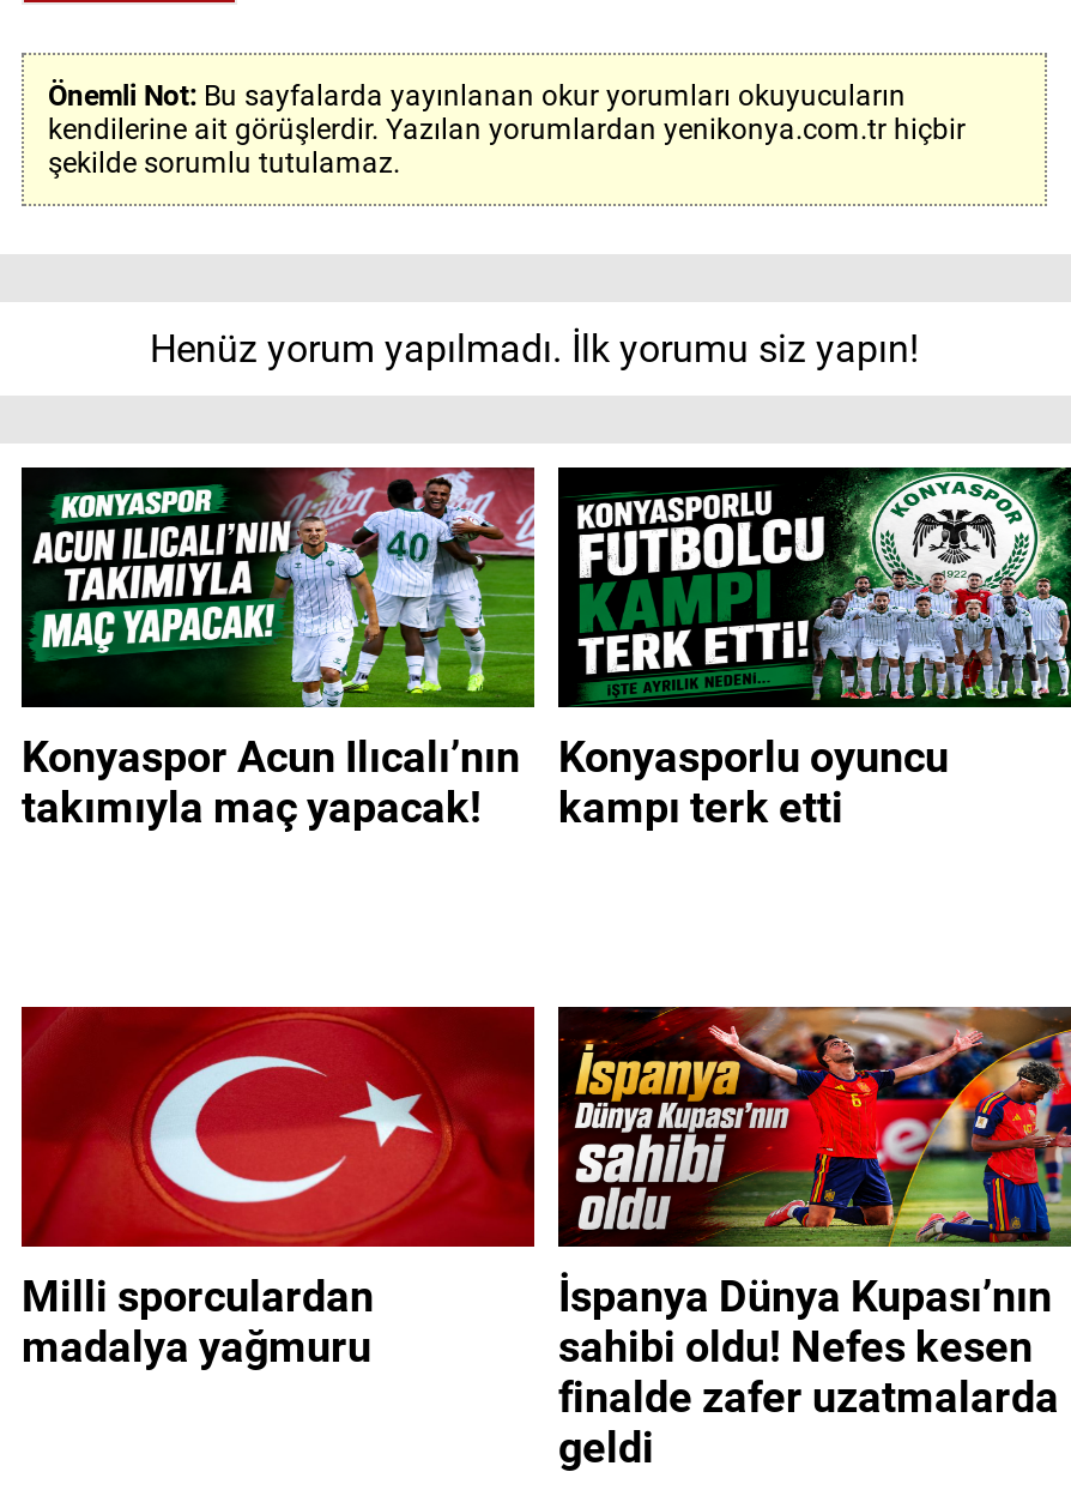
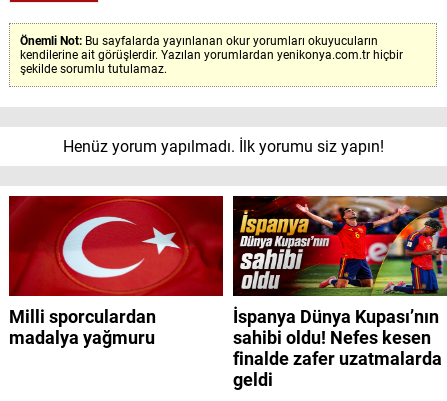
- [image]
- Konyaspor Acun Ilıcalı’nın
- takımıyla maç yapacak!

- [image]
- Konyasporlu oyuncu
- kampı terk etti
